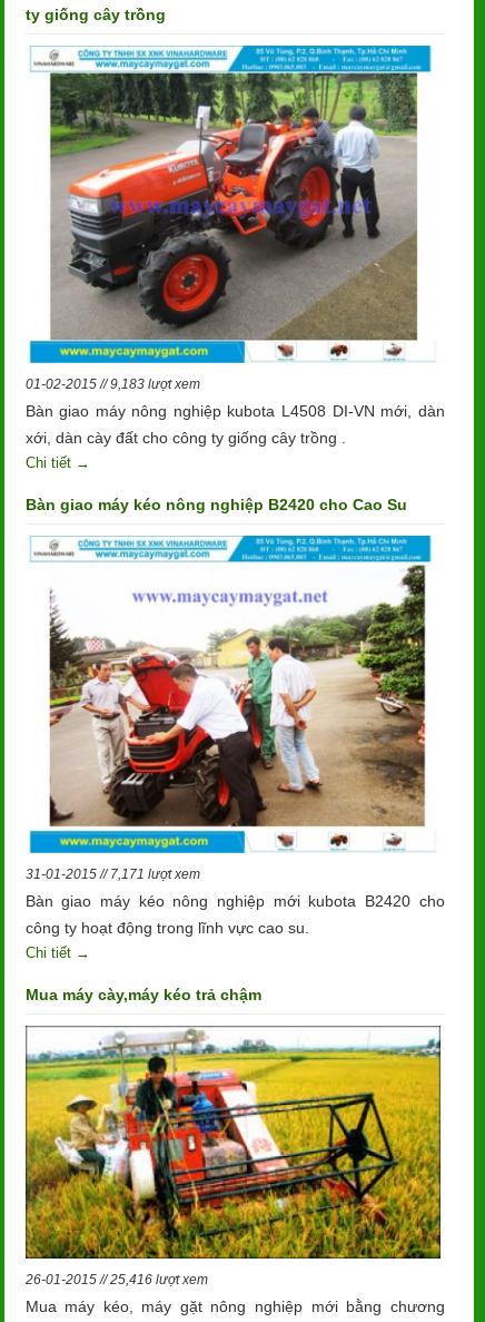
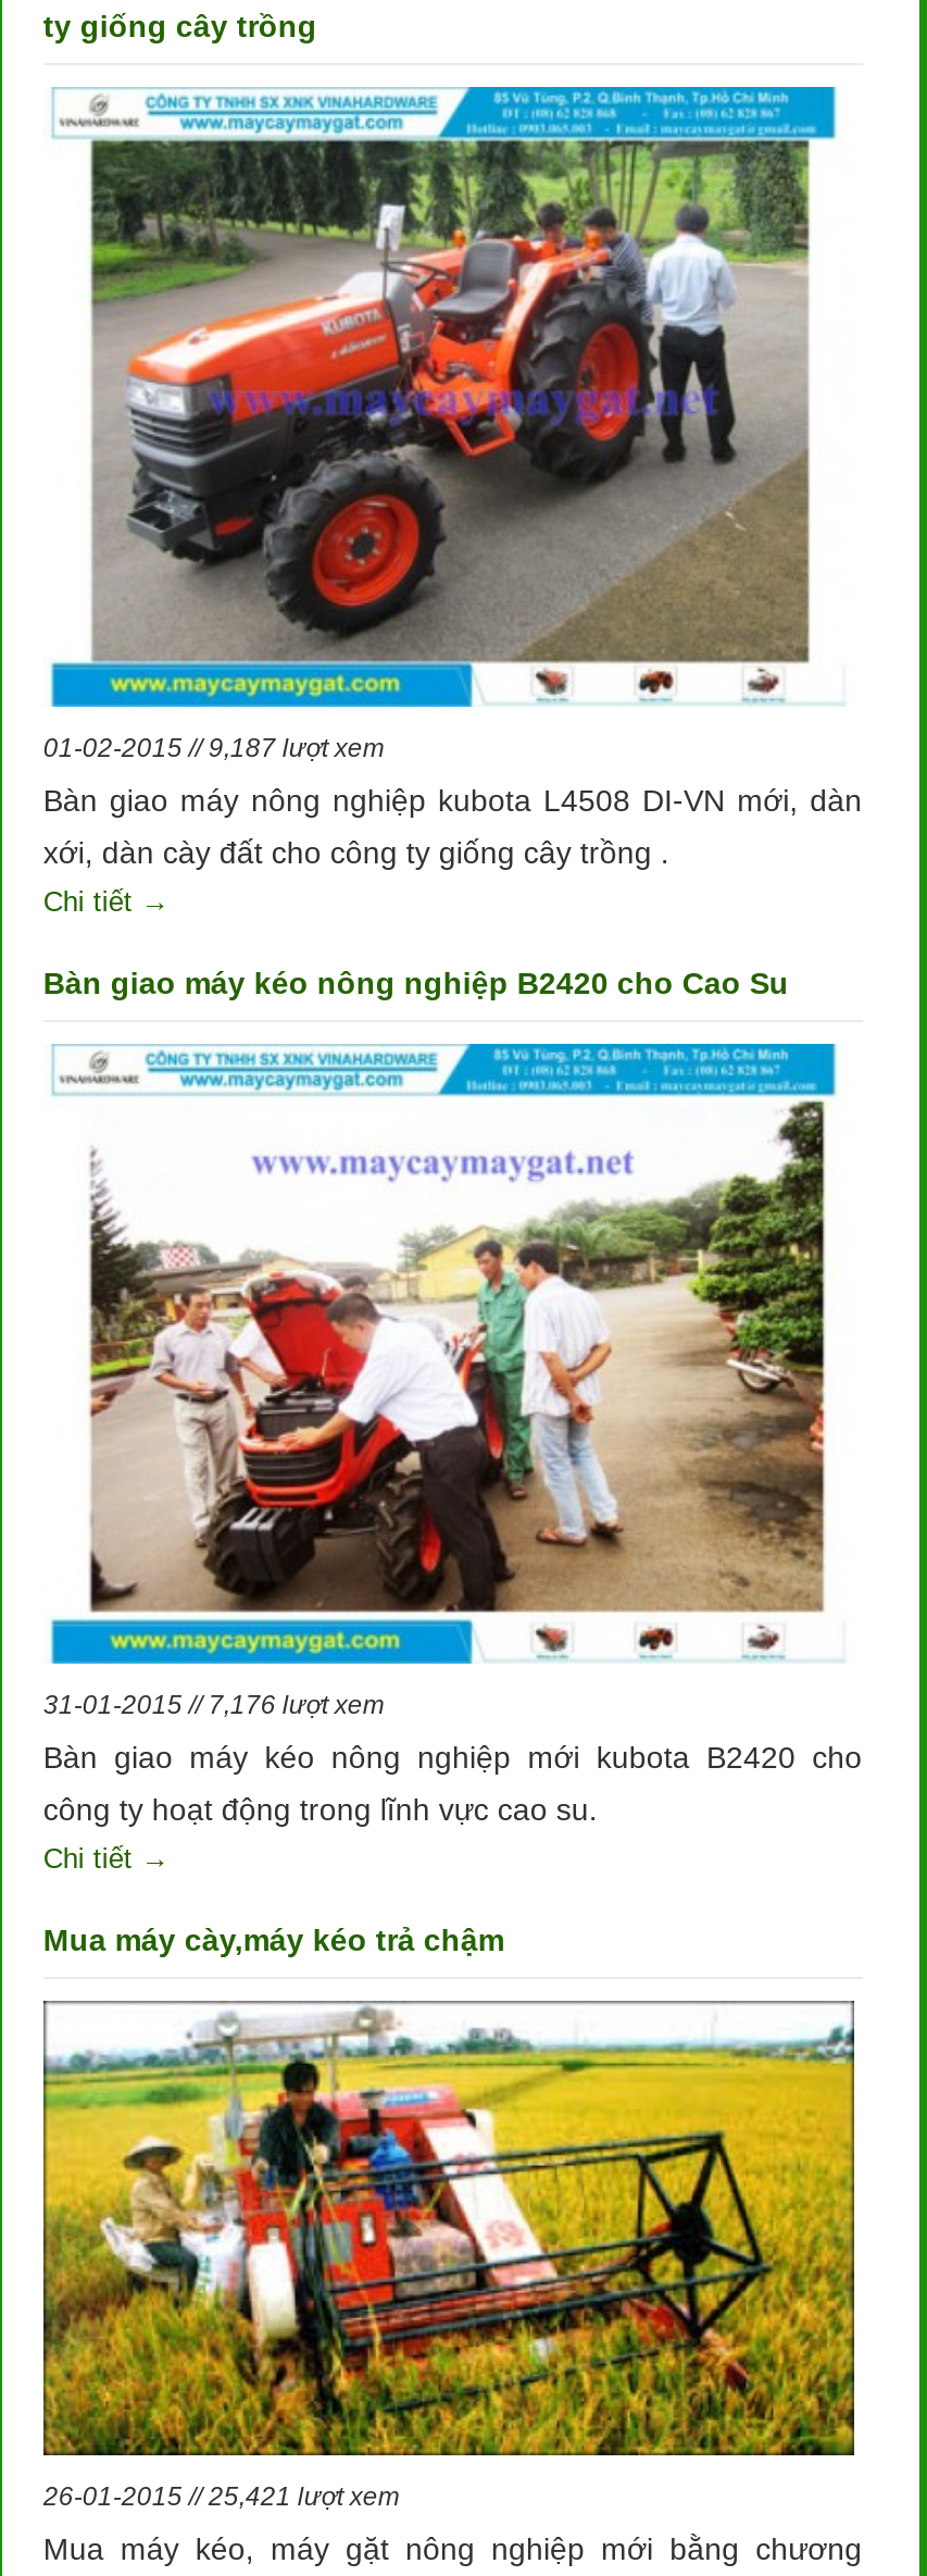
- 01-02-2015 // 9,183 lượt xem
+ 01-02-2015 // 9,187 lượt xem

- 31-01-2015 // 7,171 lượt xem
+ 31-01-2015 // 7,176 lượt xem

- 26-01-2015 // 25,416 lượt xem
+ 26-01-2015 // 25,421 lượt xem
